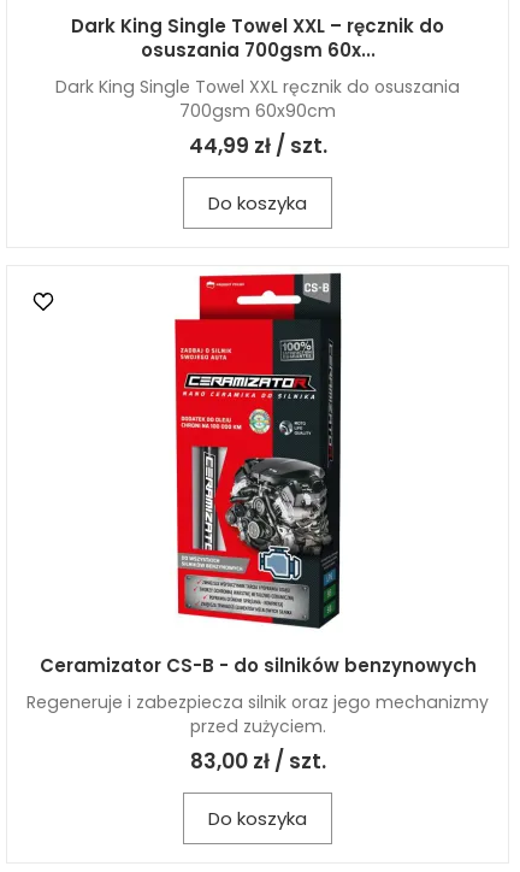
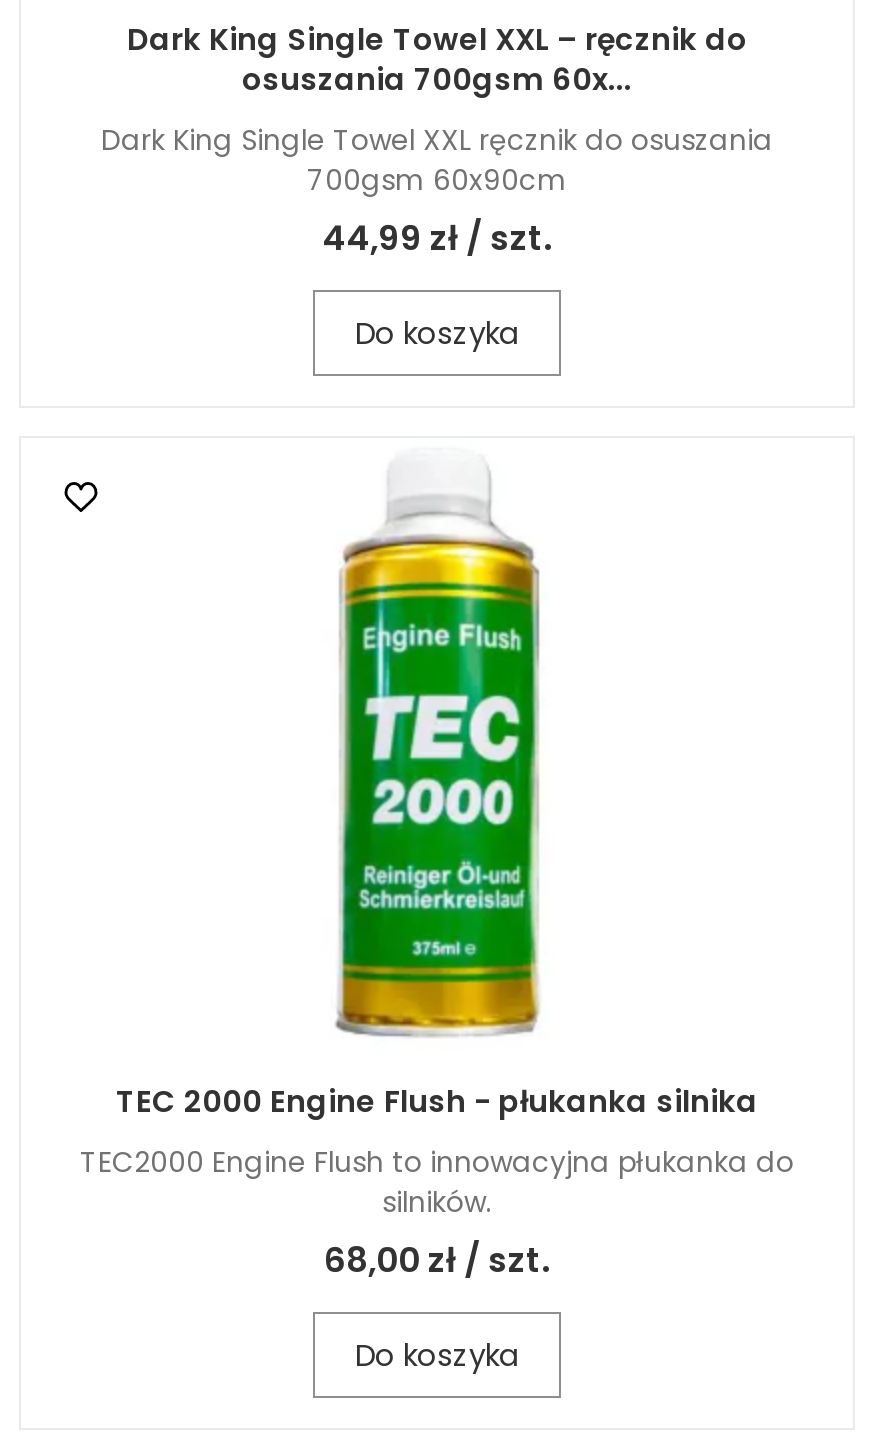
- [image]
- Ceramizator CS-B - do silników benzynowych
+ [image]
+ TEC 2000 Engine Flush - płukanka silnika

- Regeneruje i zabezpiecza silnik oraz jego mechanizmy
- przed zużyciem.
- 83,00 zł / szt.
+ TEC2000 Engine Flush to innowacyjna płukanka do
+ silników.
+ 68,00 zł / szt.
